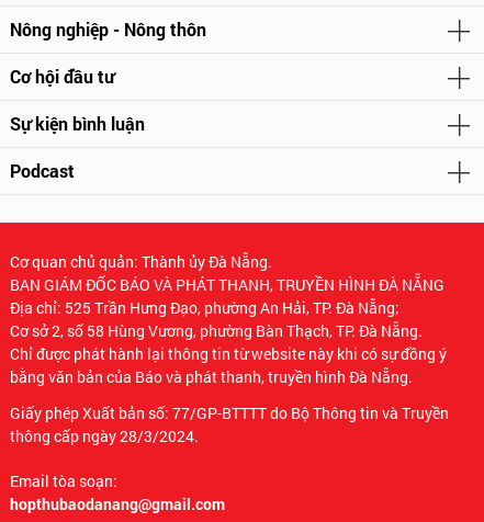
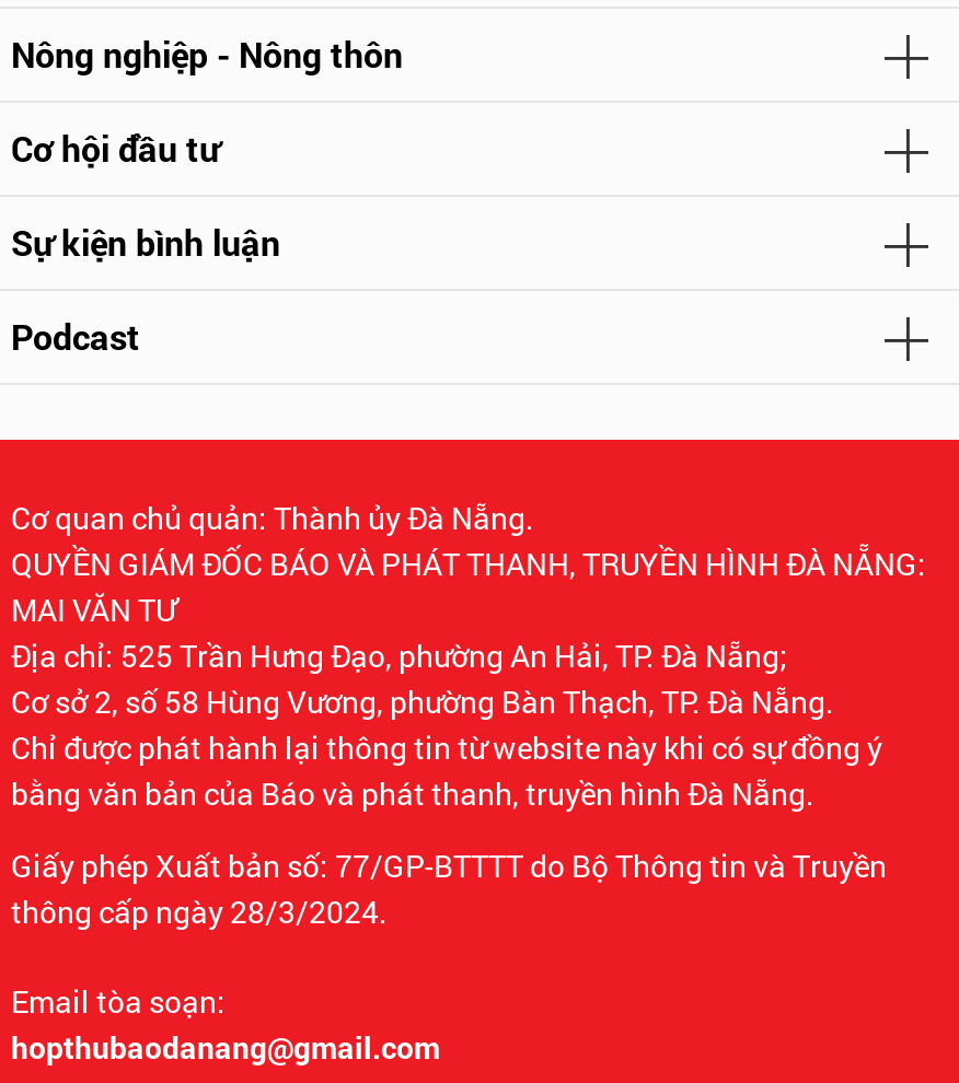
- BAN GIÁM ĐỐC BÁO VÀ PHÁT THANH, TRUYỀN HÌNH ĐÀ NẴNG
+ QUYỀN GIÁM ĐỐC BÁO VÀ PHÁT THANH, TRUYỀN HÌNH ĐÀ NẴNG:
+ MAI VĂN TƯ
